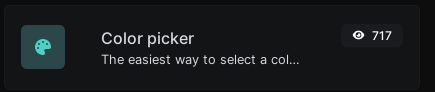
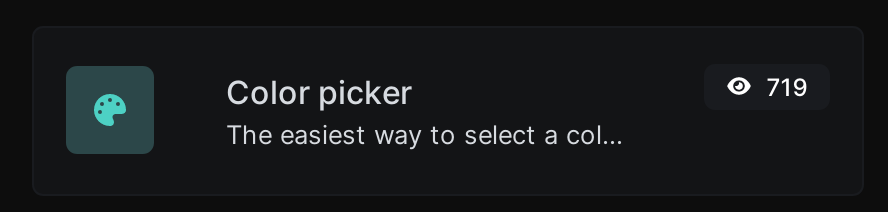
- 717
+ 719
